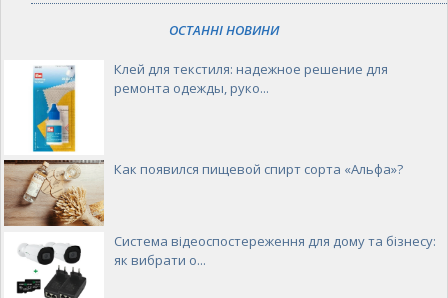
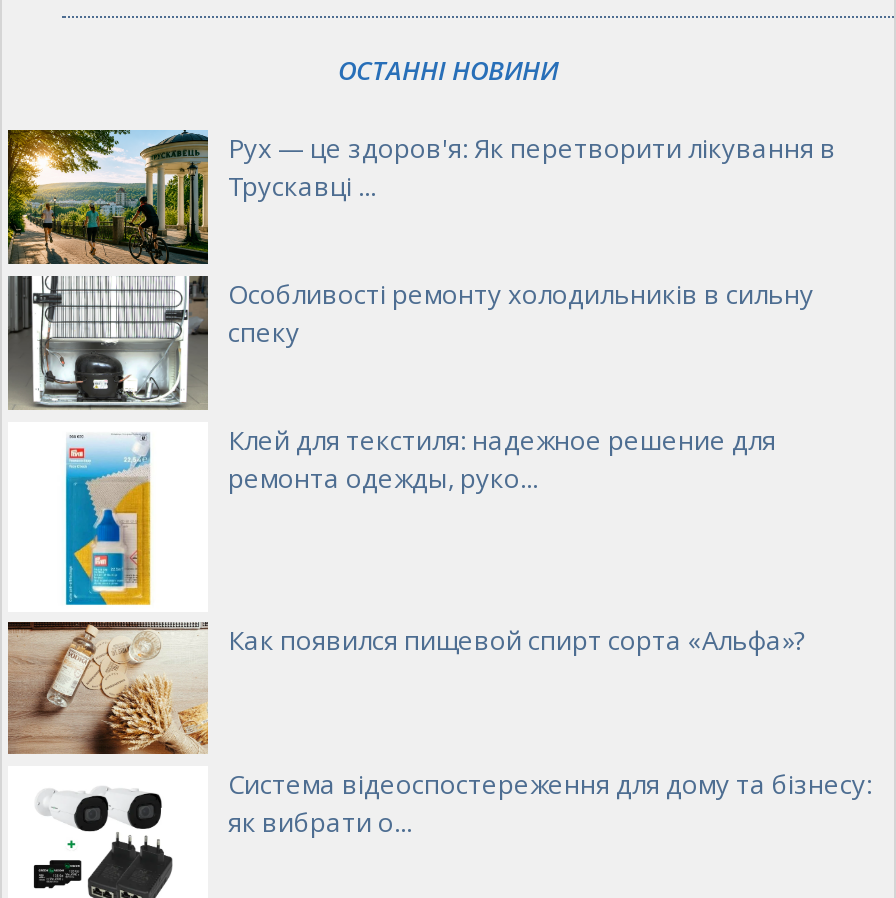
+ [image]
+ Рух — це здоров'я: Як перетворити лікування в
+ Трускавці ...
+ Особливості ремонту холодильників в сильну
+ спеку
